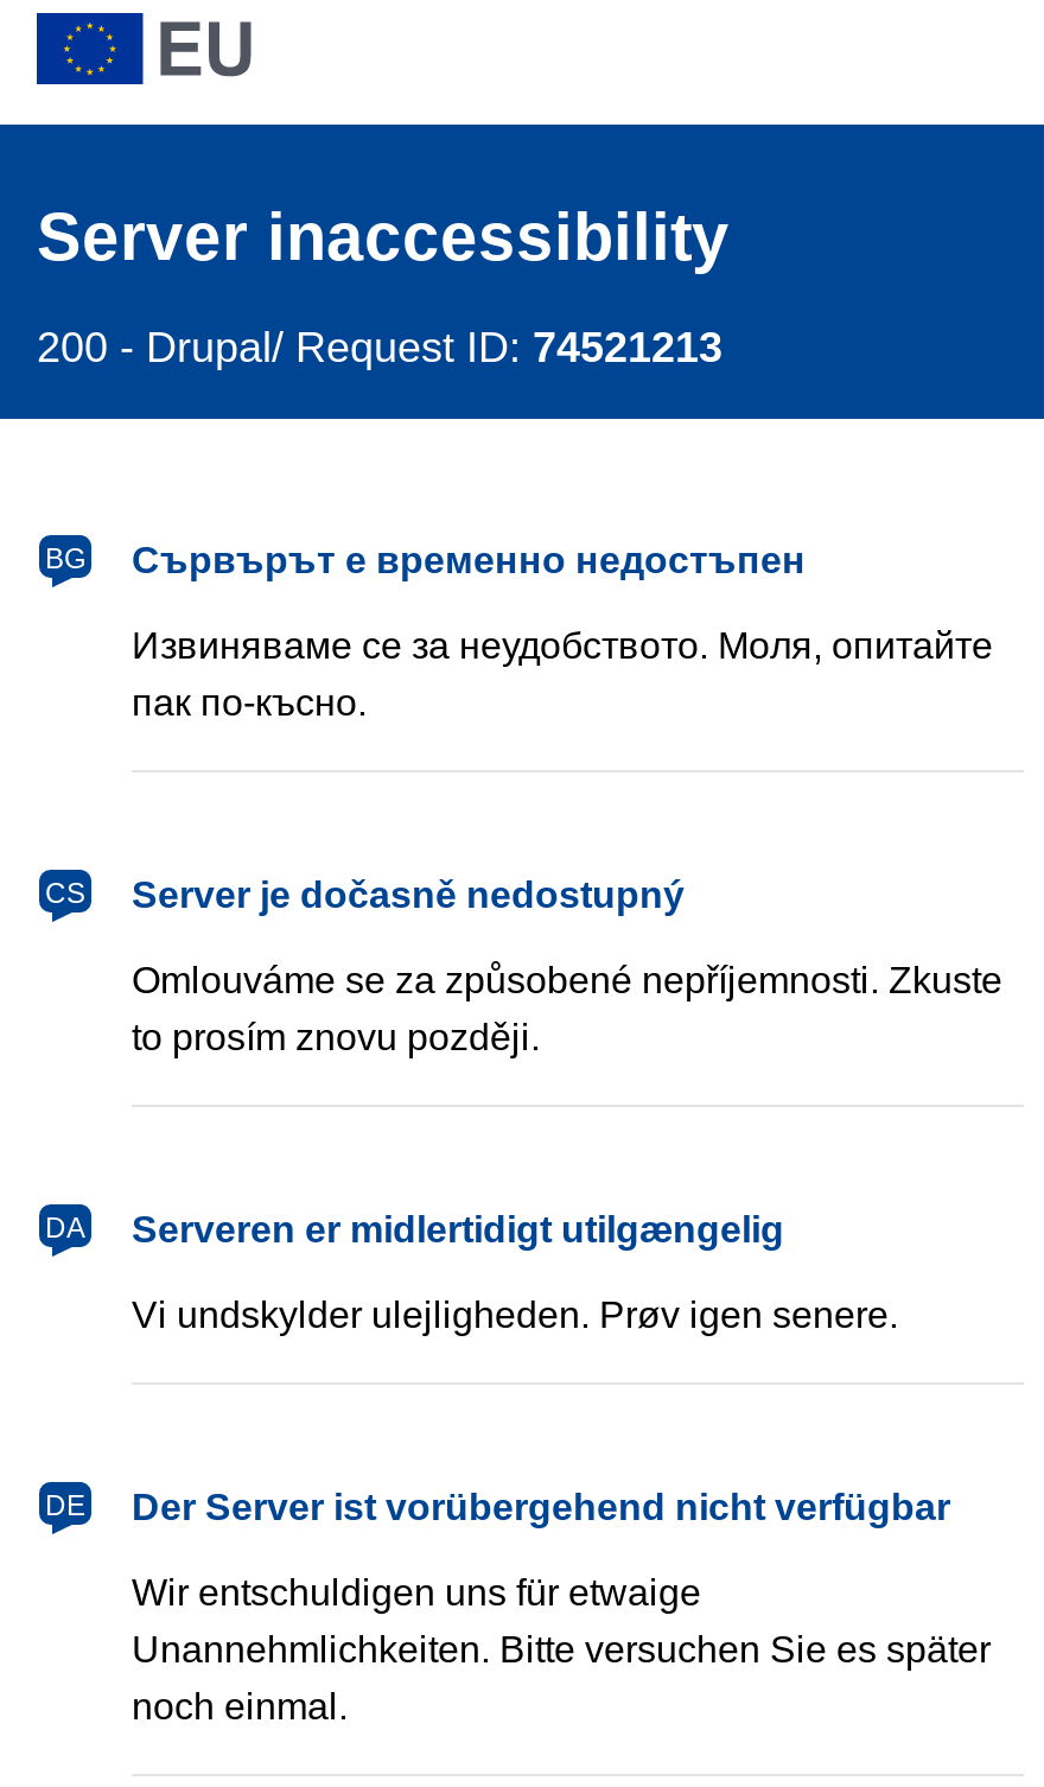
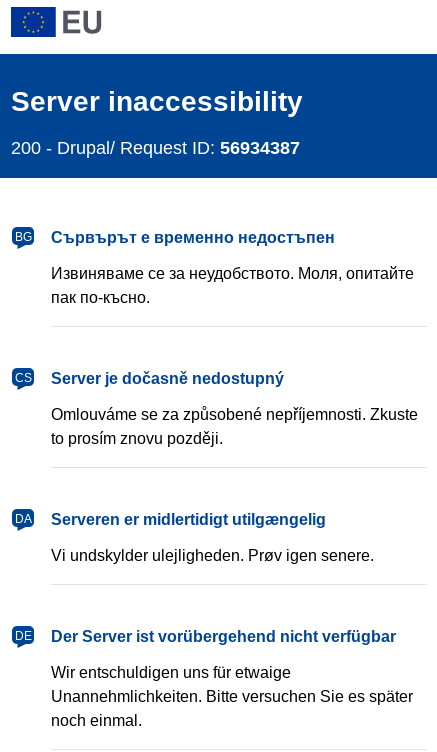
- 200 - Drupal/ Request ID: 74521213
+ 200 - Drupal/ Request ID: 56934387
